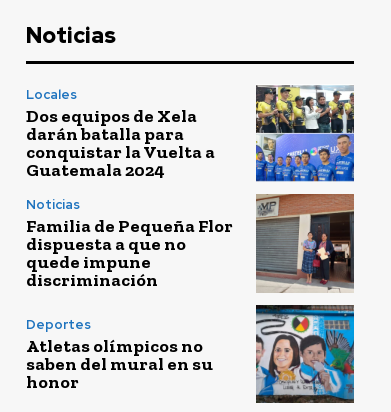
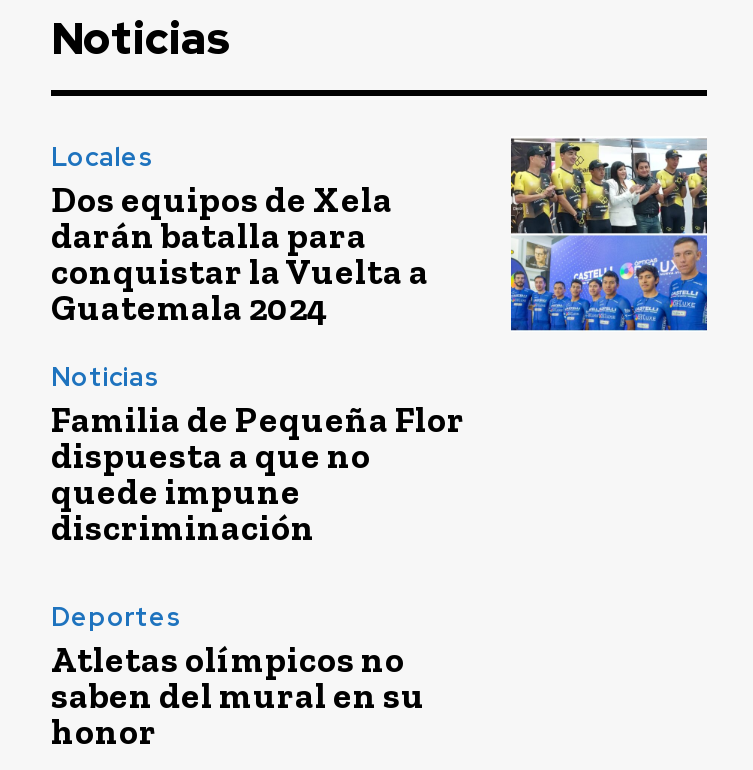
- [image]

- [image]
